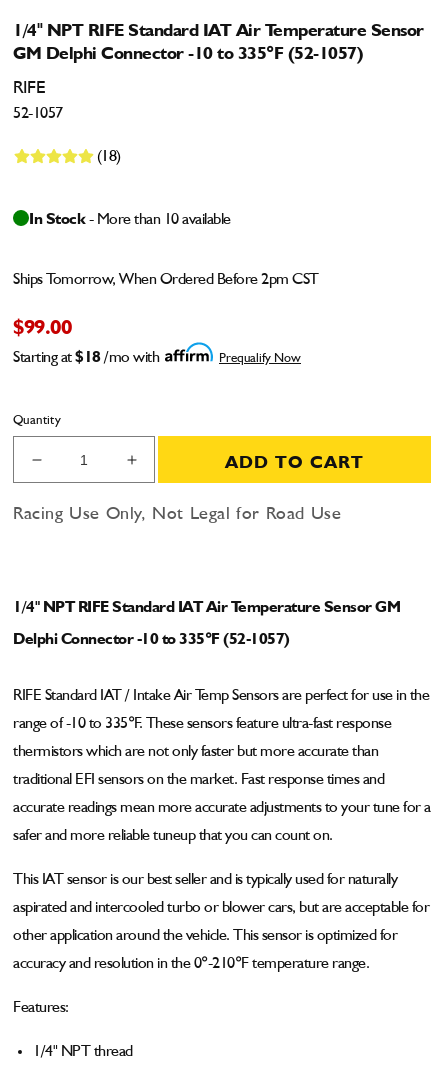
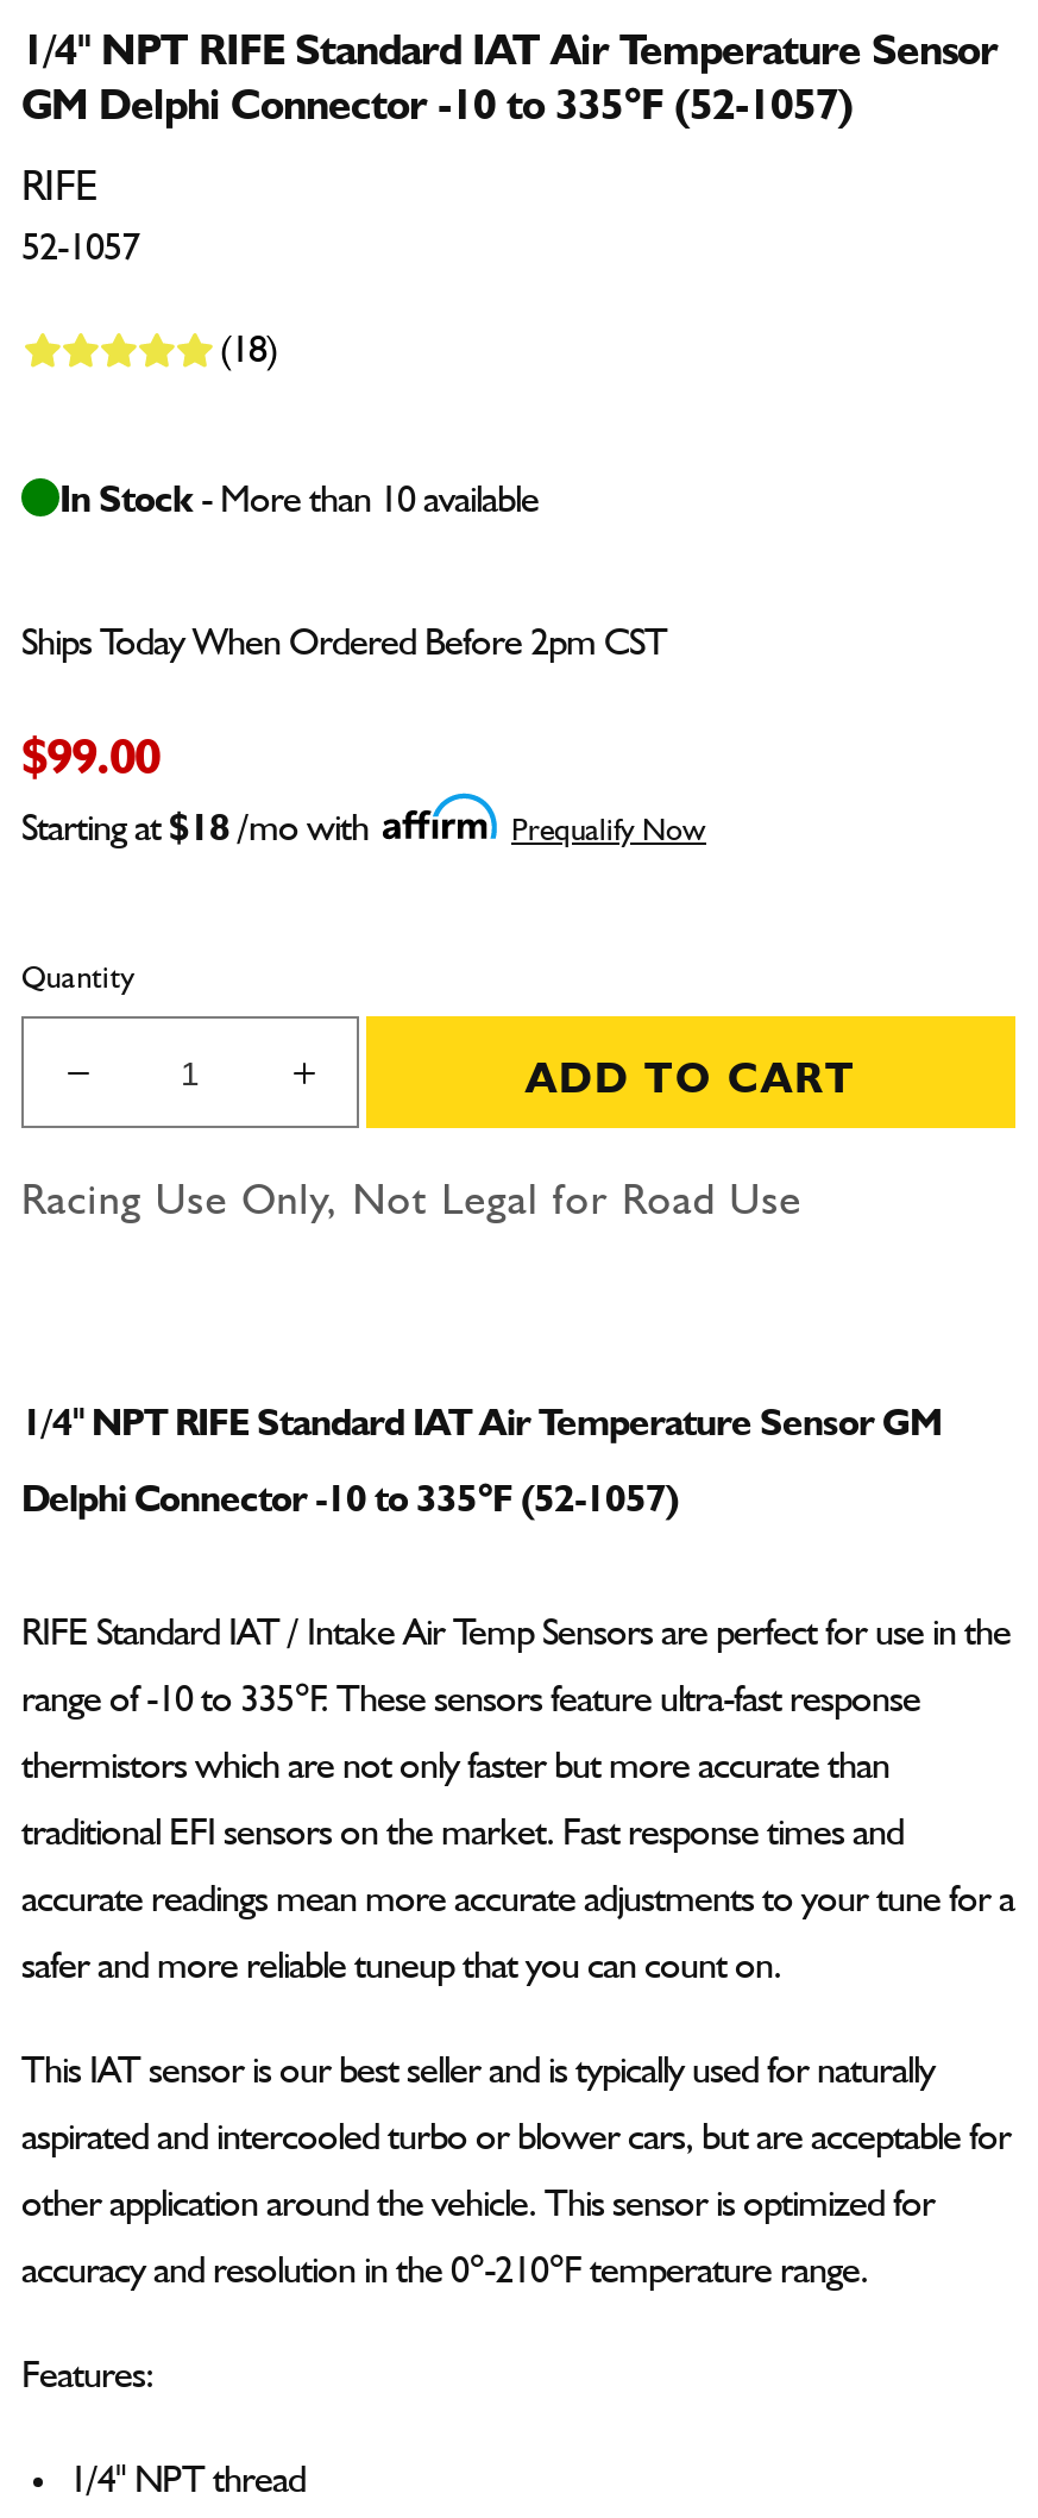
- Ships Tomorrow, When Ordered Before 2pm CST
+ Ships Today When Ordered Before 2pm CST
